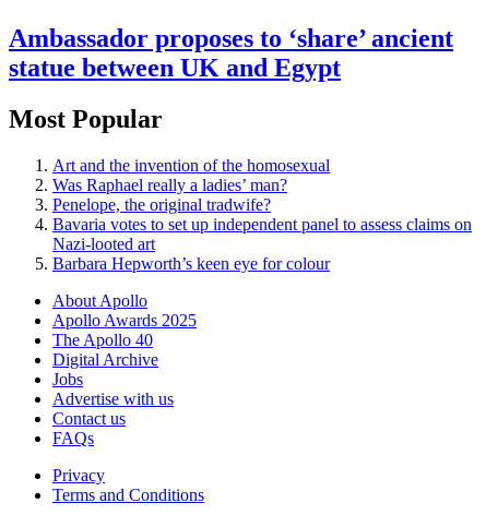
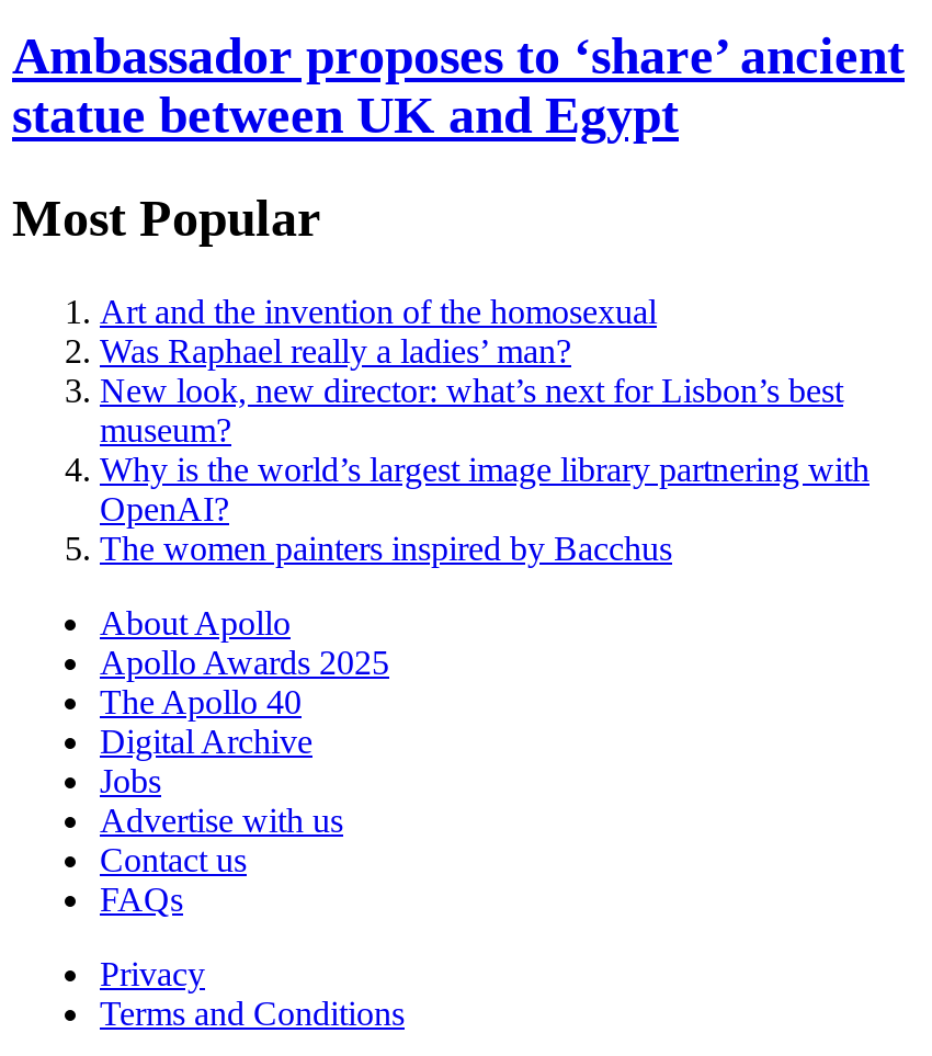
- Penelope, the original tradwife?
- Bavaria votes to set up independent panel to assess claims on
- Nazi-looted art
- Barbara Hepworth’s keen eye for colour
+ New look, new director: what’s next for Lisbon’s best
+ museum?
+ Why is the world’s largest image library partnering with
+ OpenAI?
+ The women painters inspired by Bacchus
